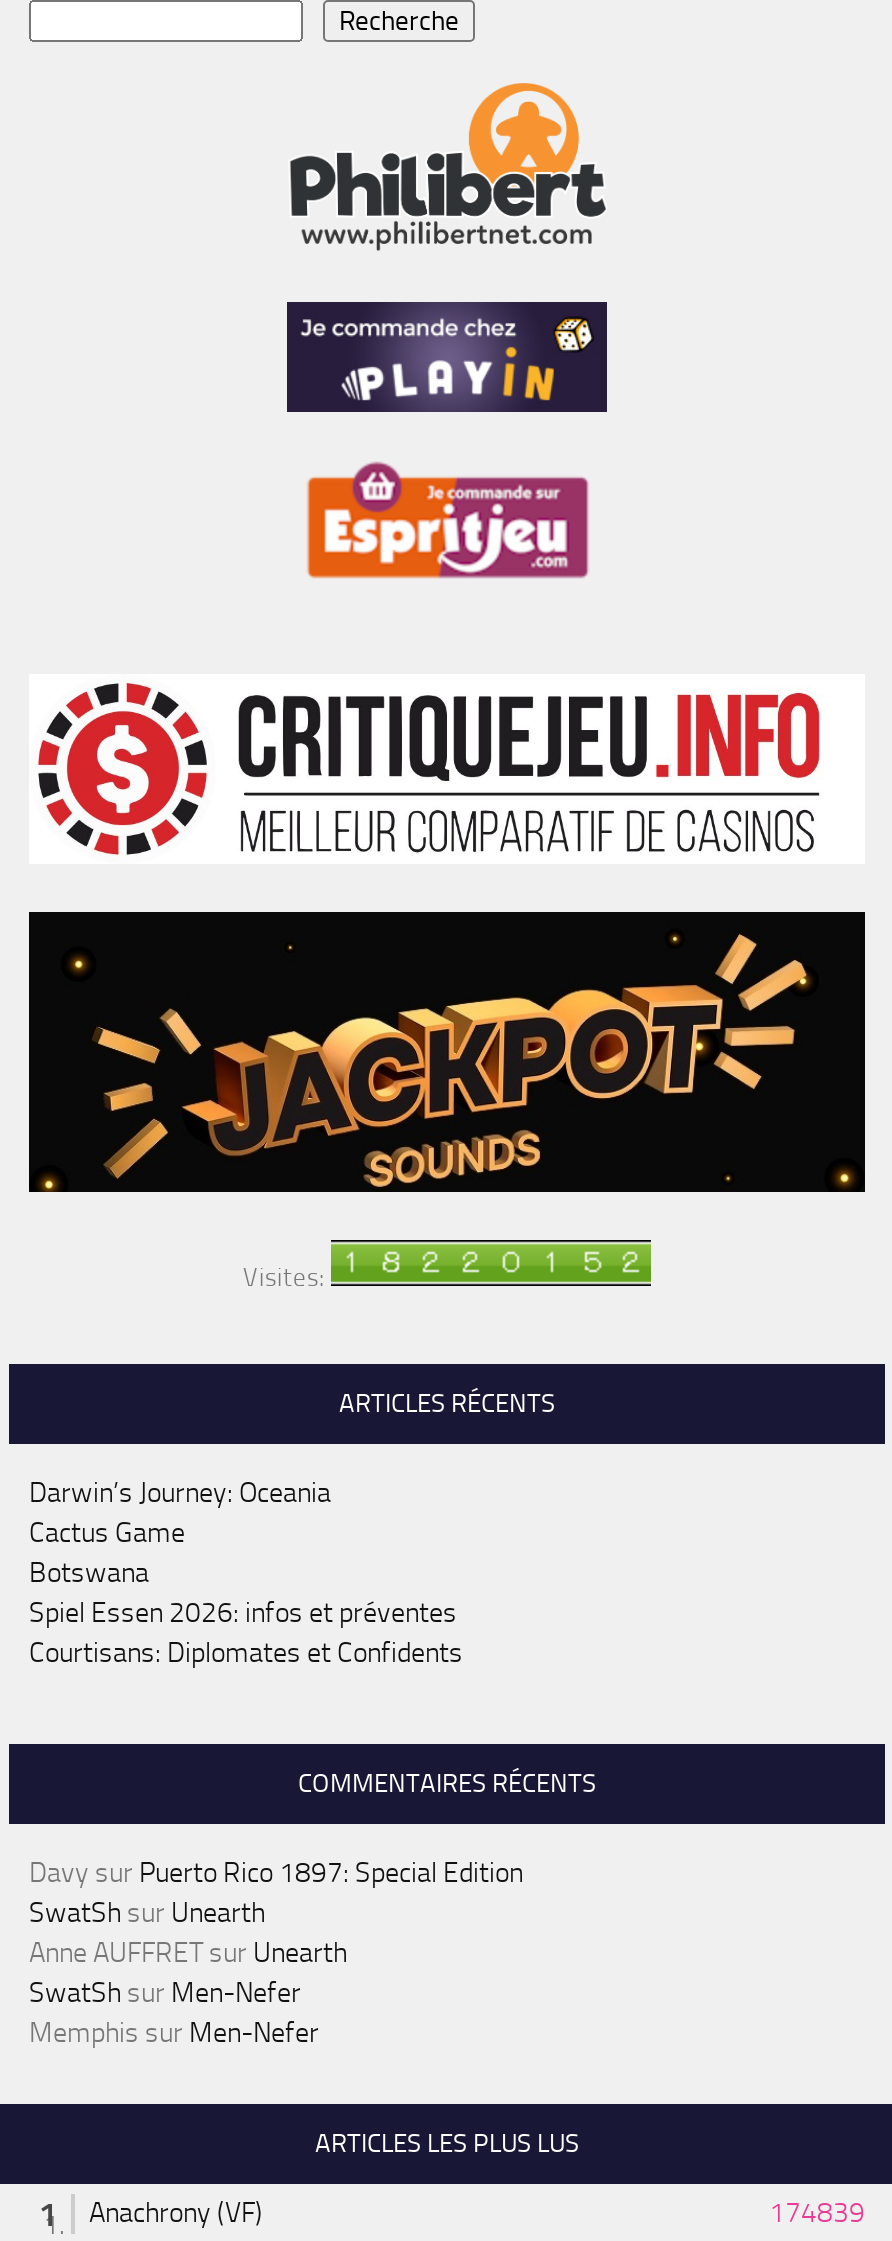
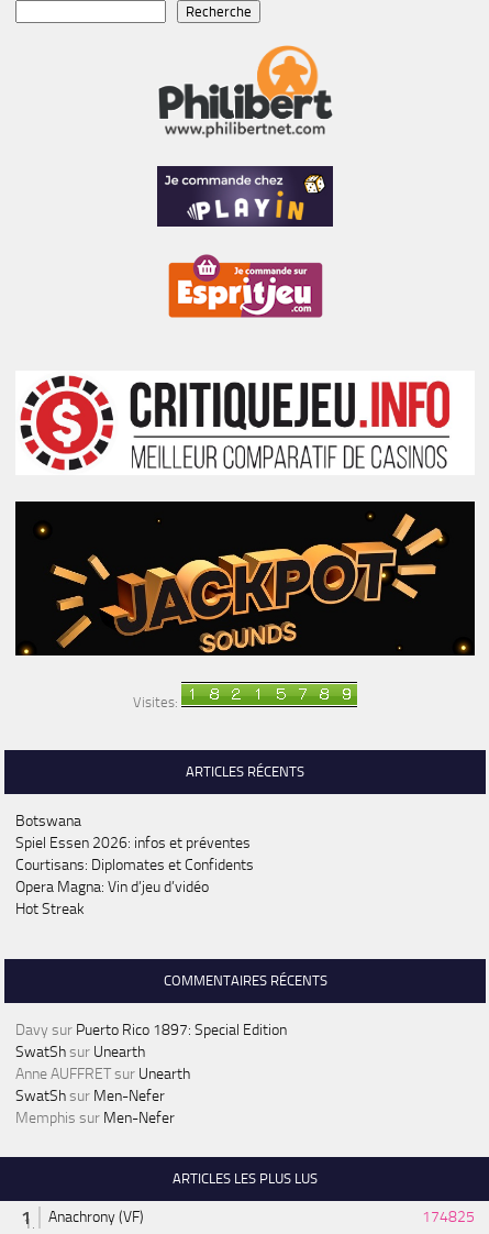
- Darwin’s Journey: Oceania
- Cactus Game

moved up: Botswana | Spiel Essen 2026: infos et préventes | Courtisans: Diplomates et Confidents

+ Opera Magna: Vin d’jeu d’vidéo
+ Hot Streak

- 174839
+ 174825
